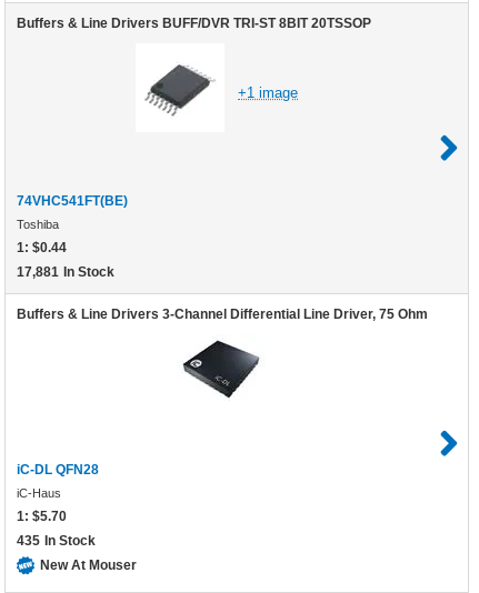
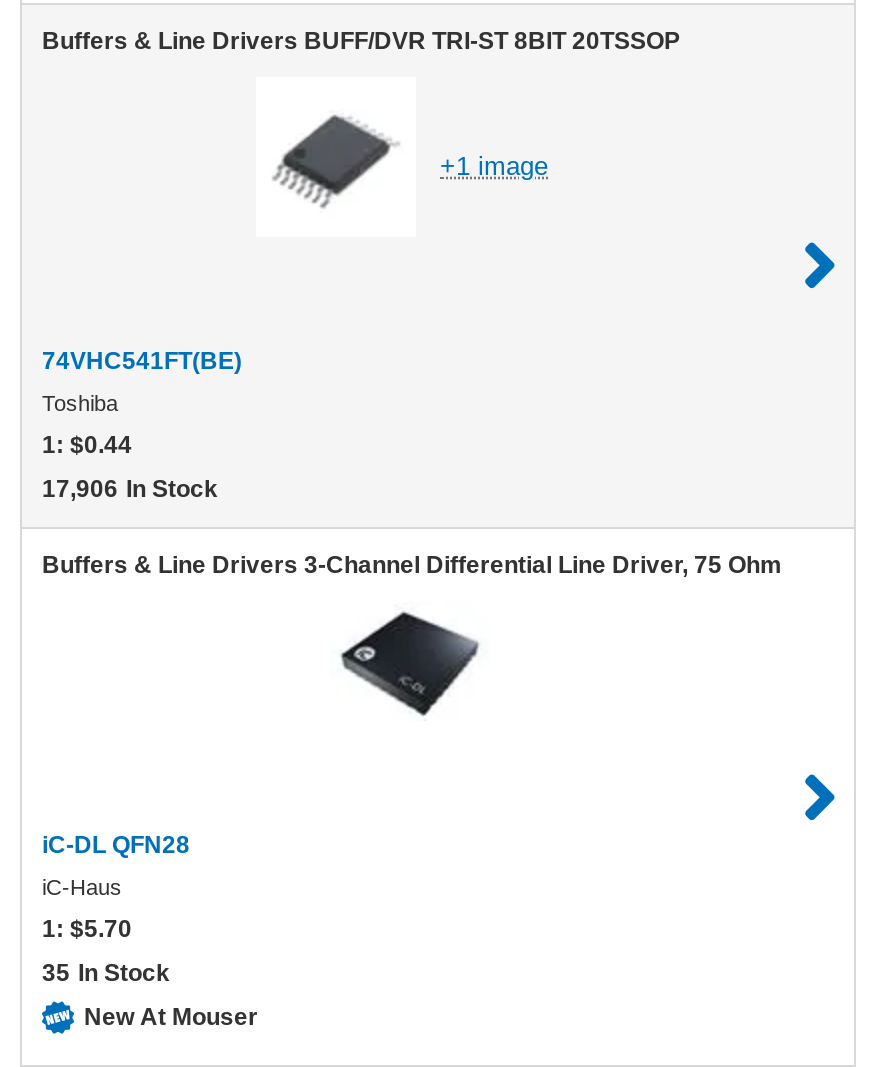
- 17,881 In Stock
+ 17,906 In Stock

- 435 In Stock
+ 35 In Stock
